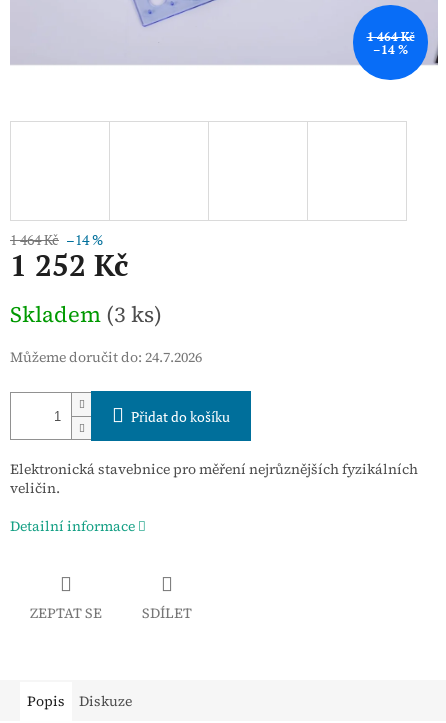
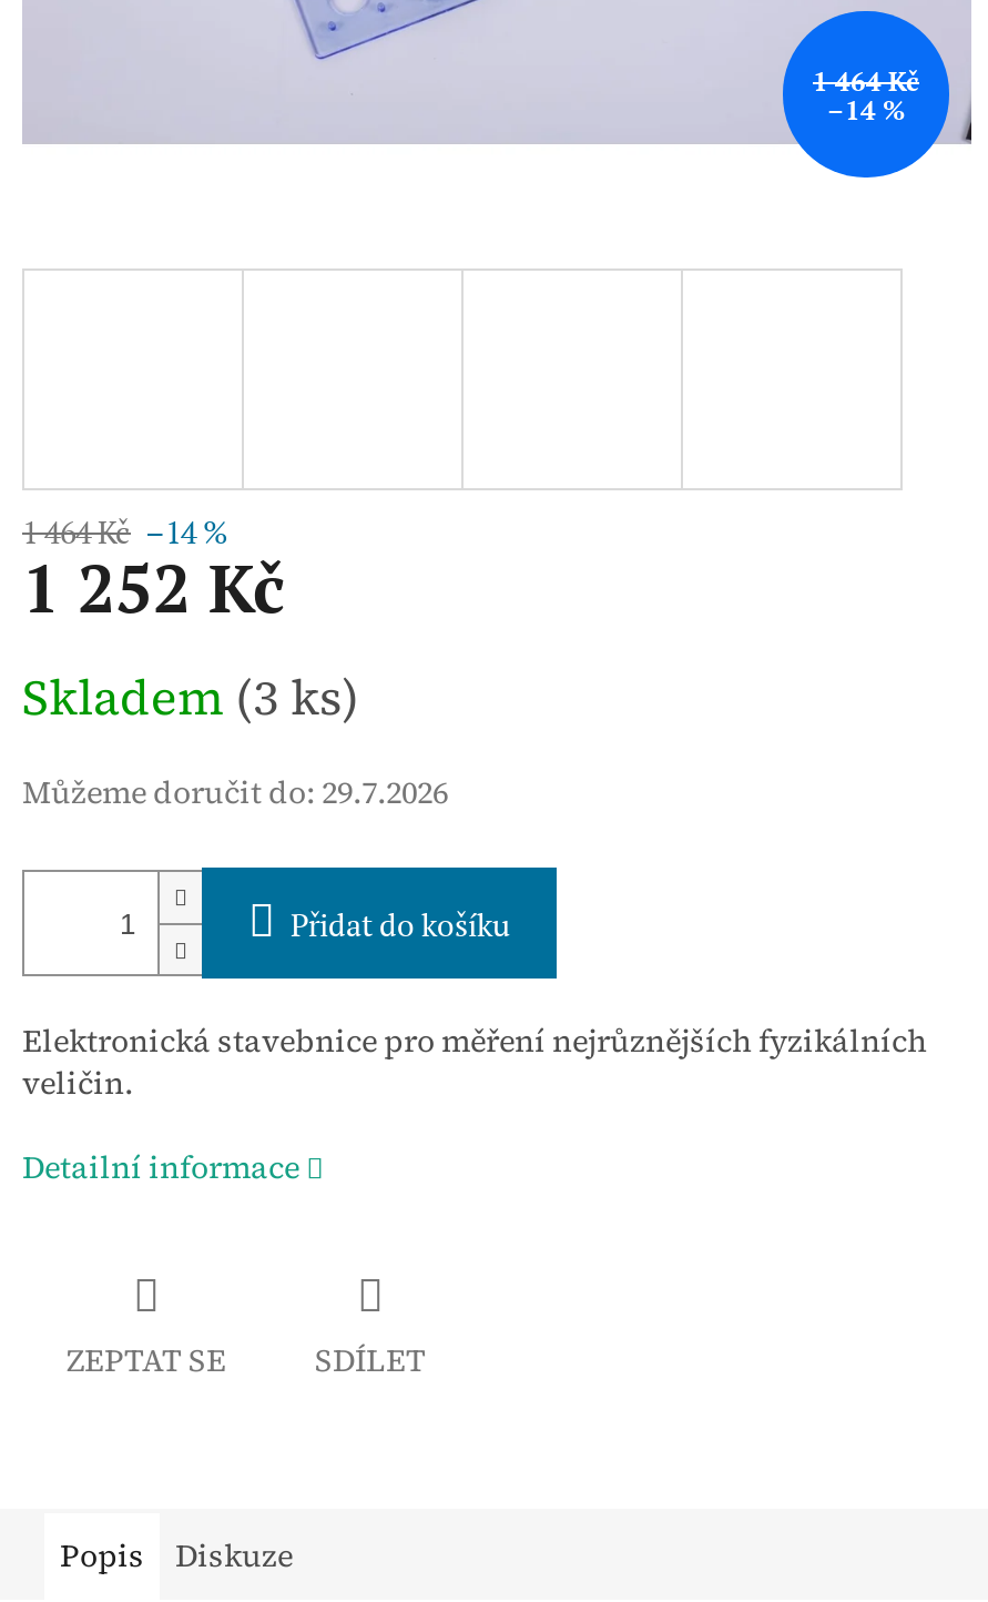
- Můžeme doručit do: 24.7.2026
+ Můžeme doručit do: 29.7.2026
